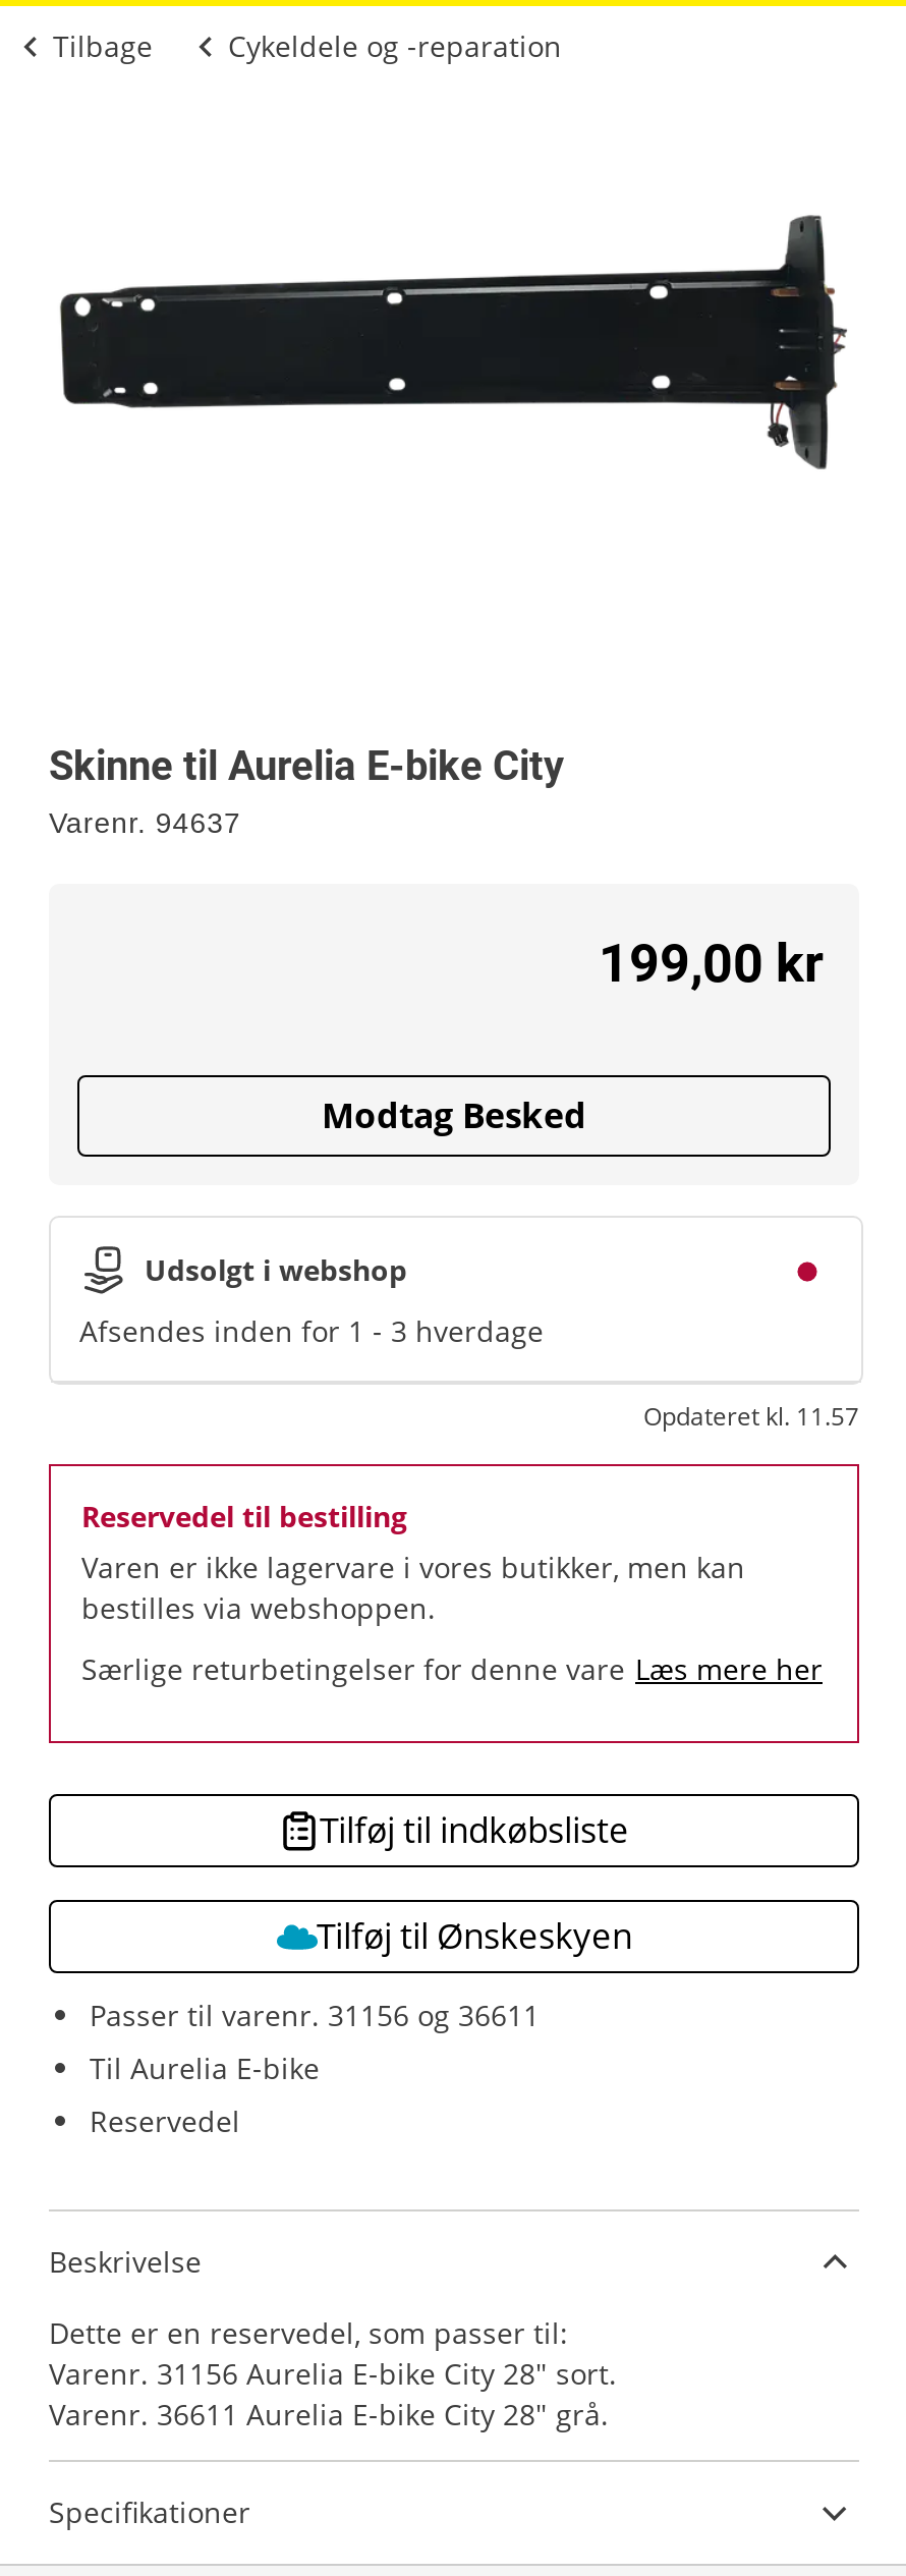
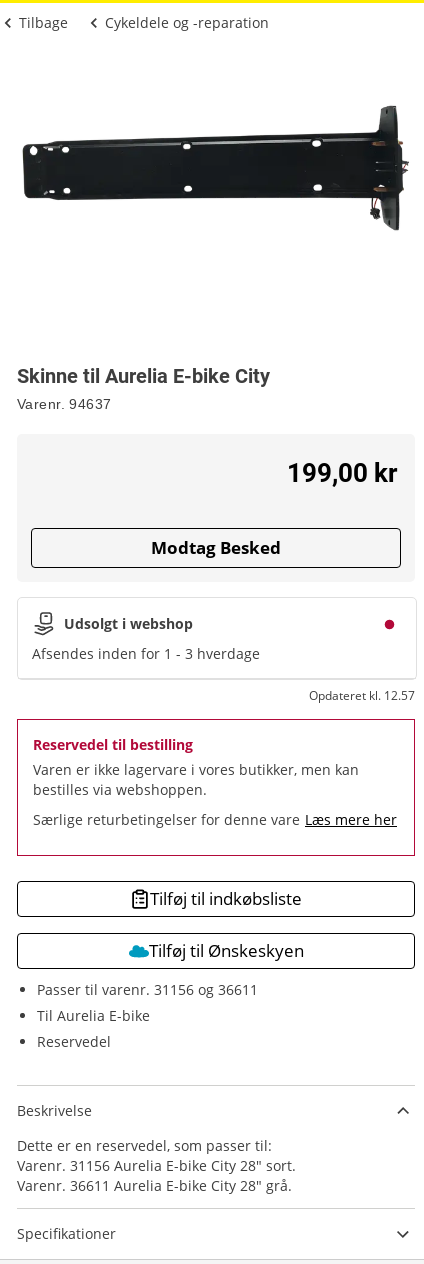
- Opdateret kl. 11.57
+ Opdateret kl. 12.57
